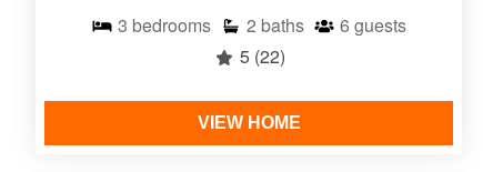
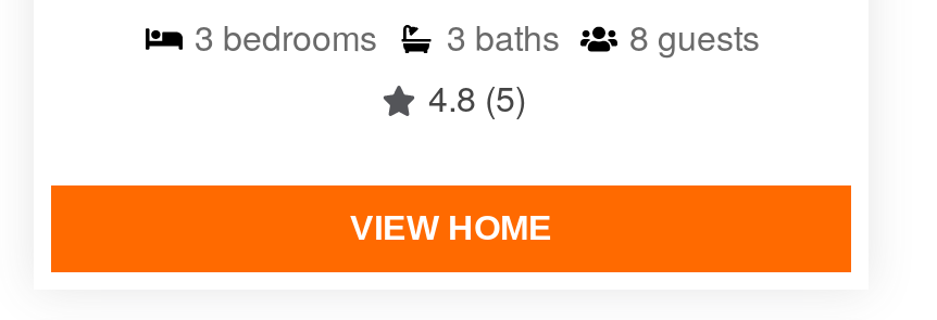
- 2 baths
+ 3 baths

- 6 guests
+ 8 guests

- 5 (22)
+ 4.8 (5)
